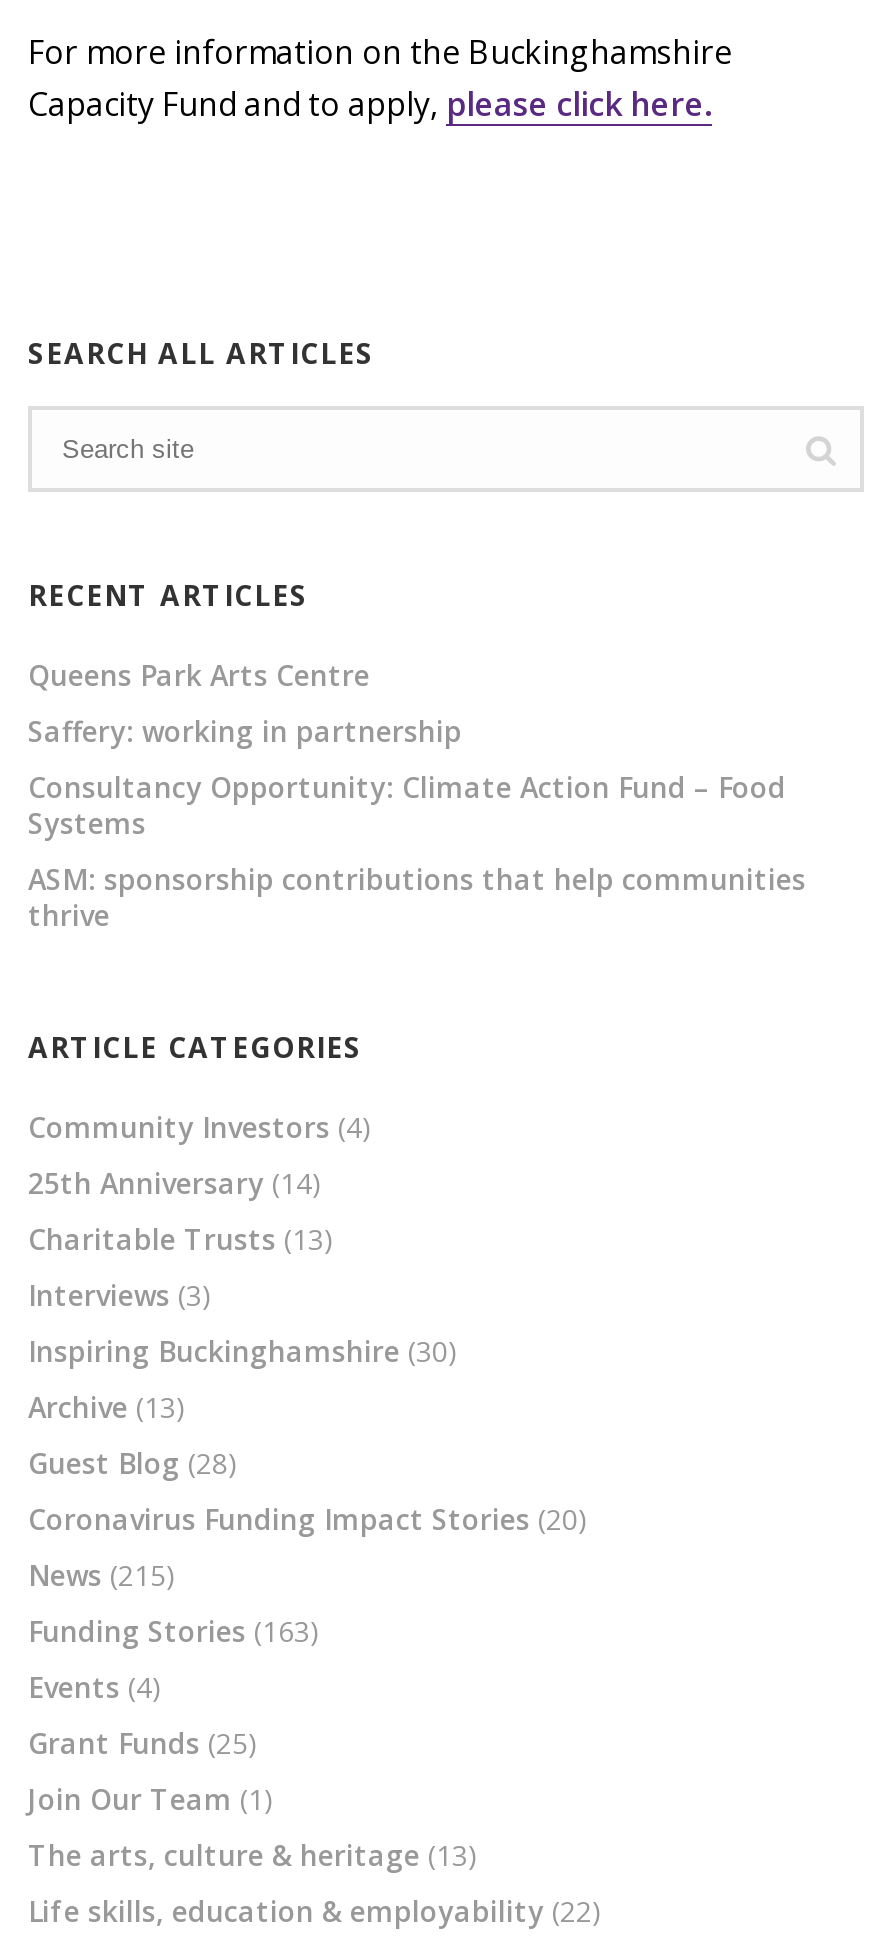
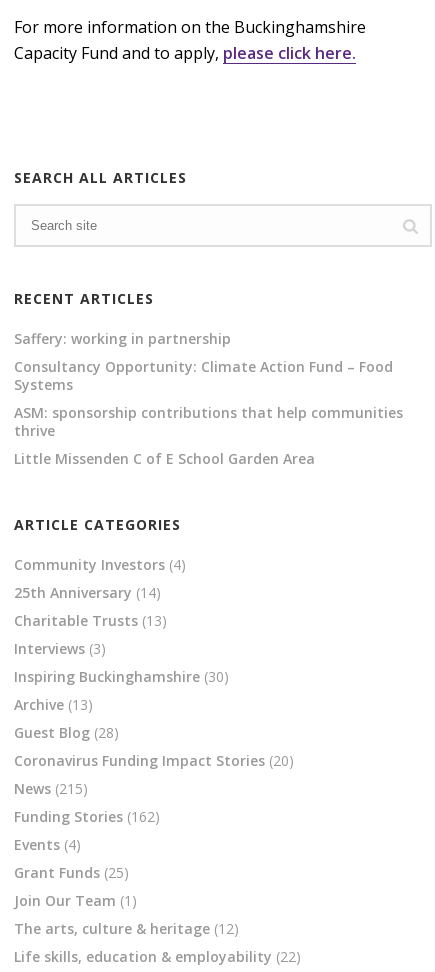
- Queens Park Arts Centre

moved up: Saffery: working in partnership | Consultancy Opportunity: Climate Action Fund – Food | Systems | ASM: sponsorship contributions that help communities | thrive

+ Little Missenden C of E School Garden Area

- Funding Stories (163)
+ Funding Stories (162)

- The arts, culture & heritage (13)
+ The arts, culture & heritage (12)
